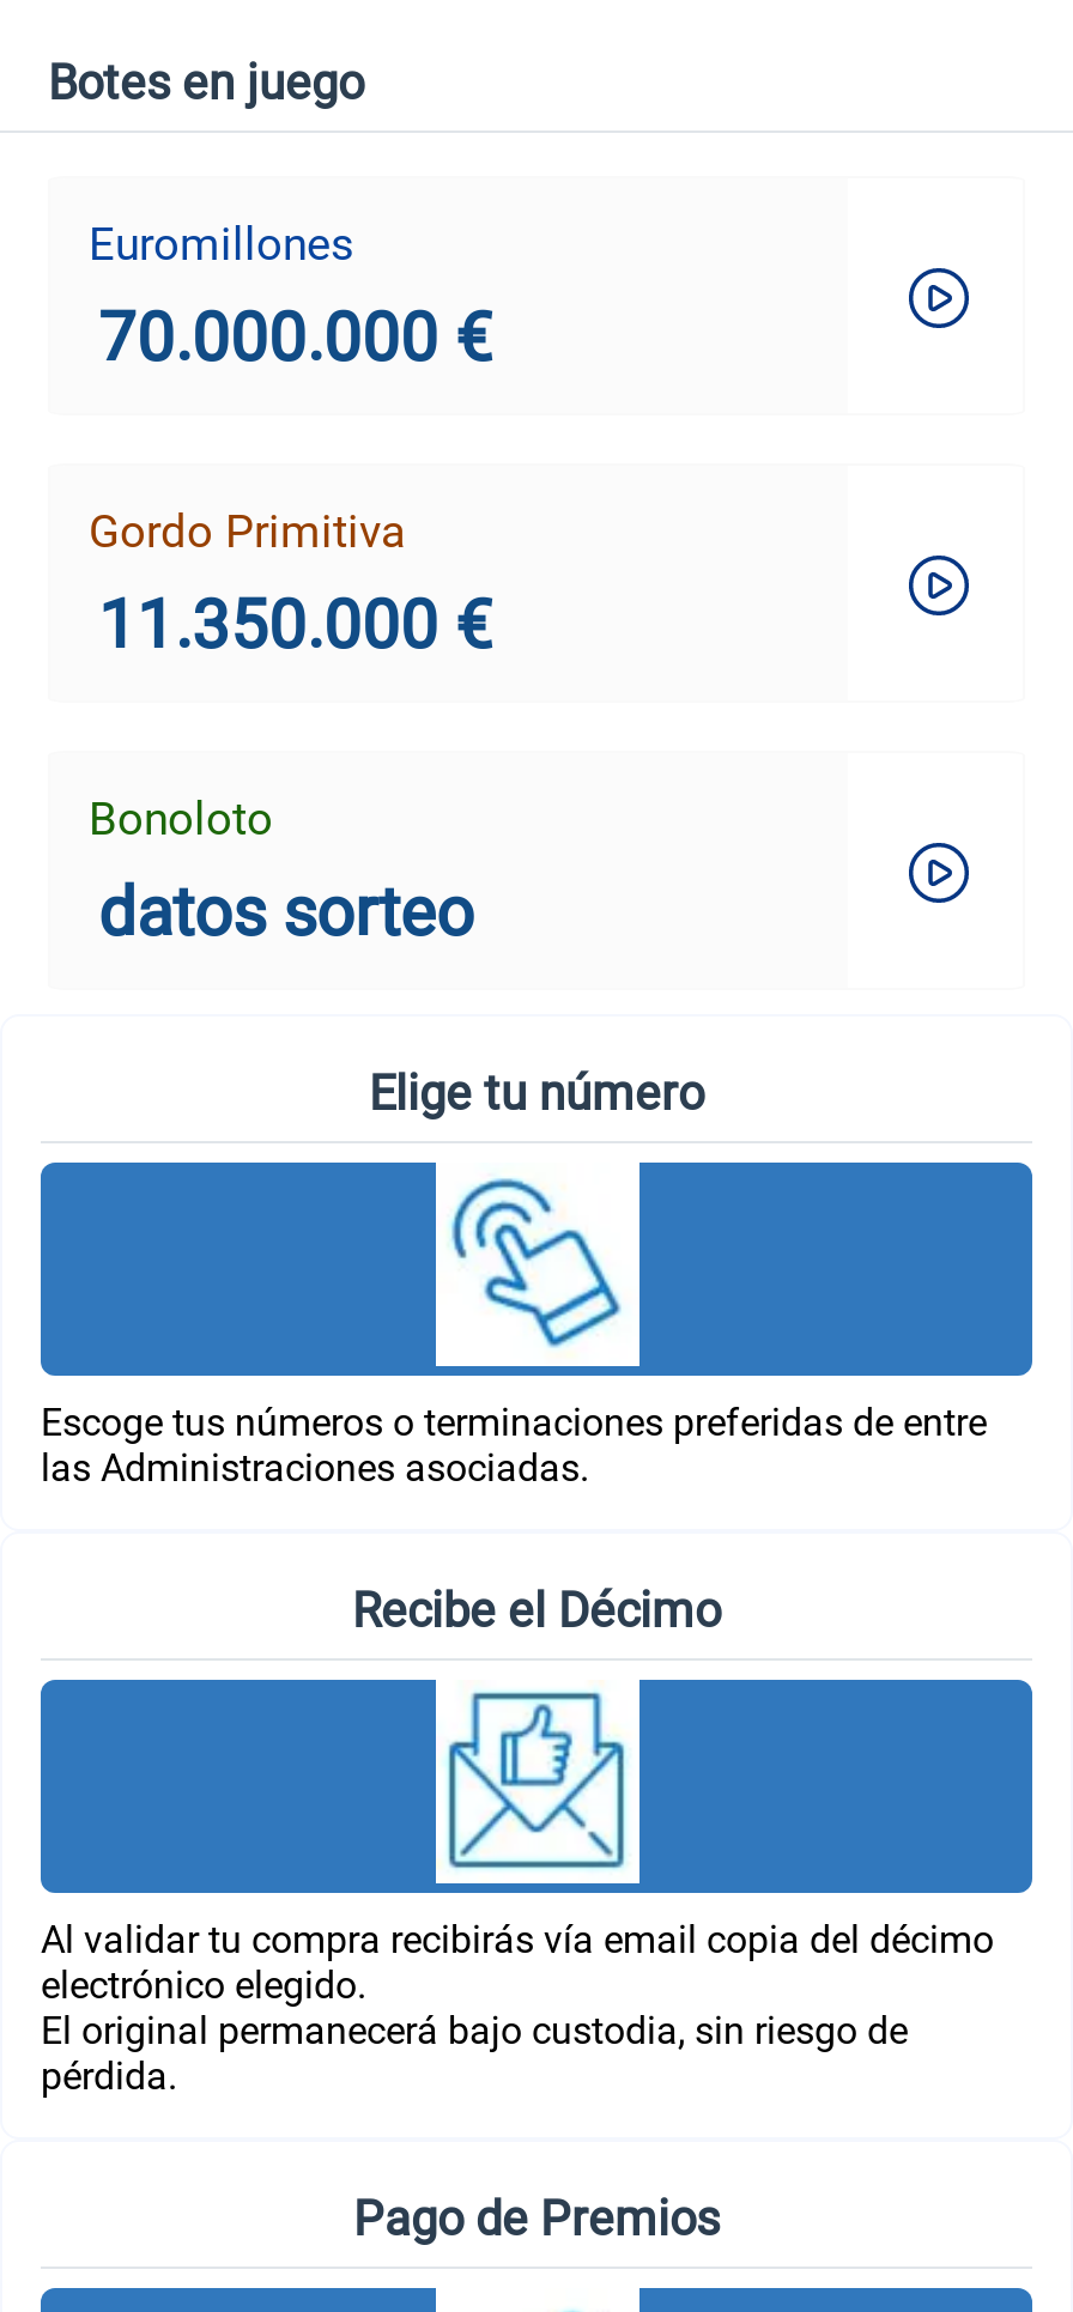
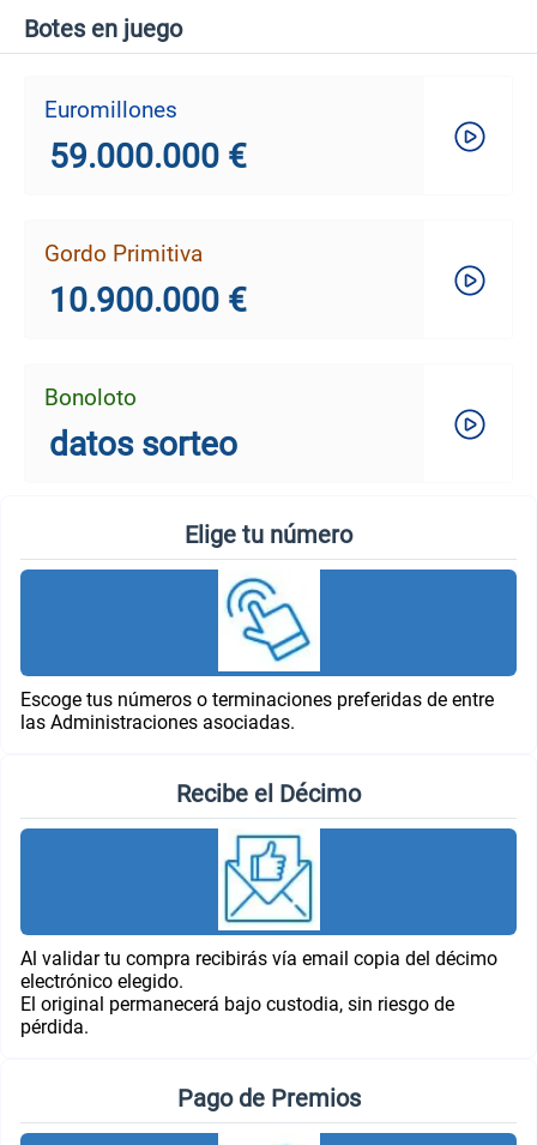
- 70.000.000 €
+ 59.000.000 €

- 11.350.000 €
+ 10.900.000 €
